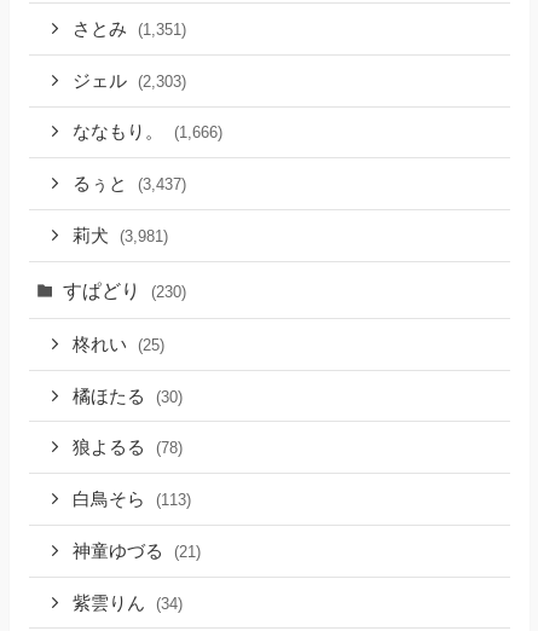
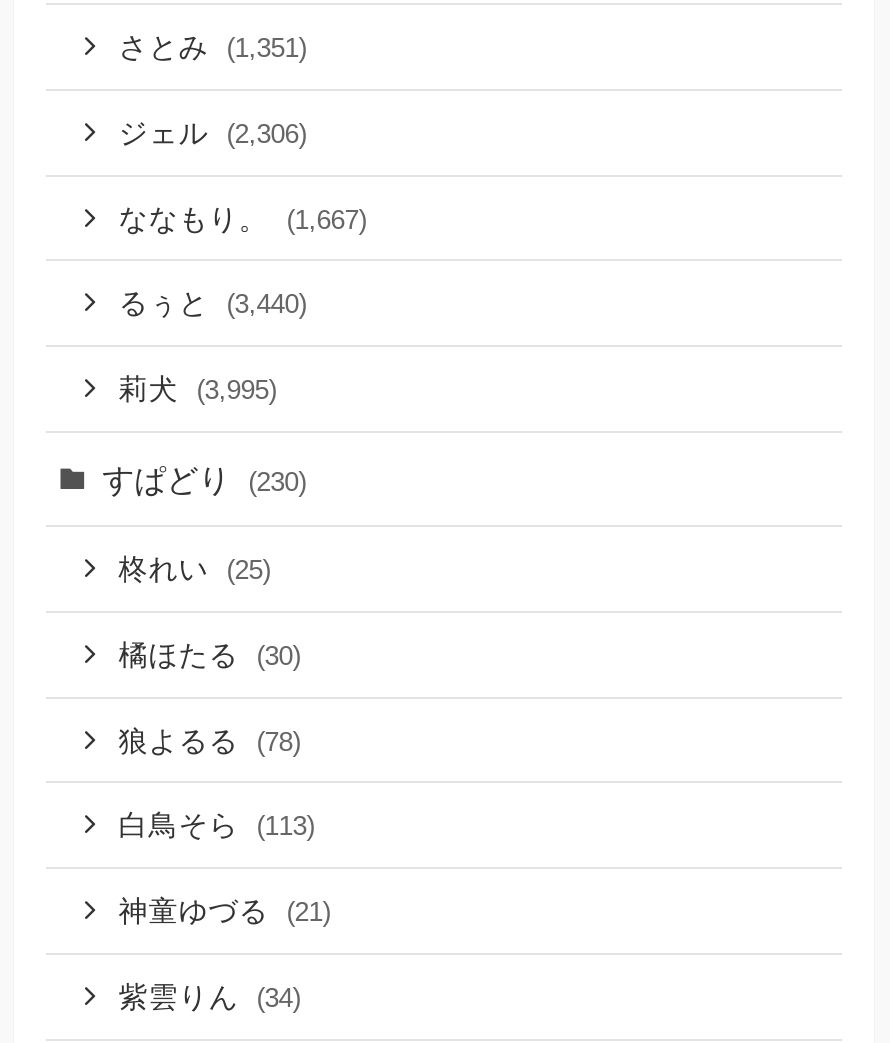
- ジェル (2,303)
+ ジェル (2,306)

- ななもり。 (1,666)
+ ななもり。 (1,667)

- るぅと (3,437)
+ るぅと (3,440)

- 莉犬 (3,981)
+ 莉犬 (3,995)
